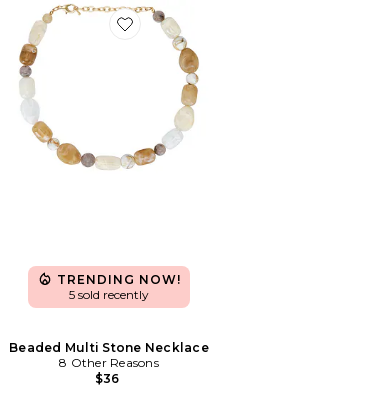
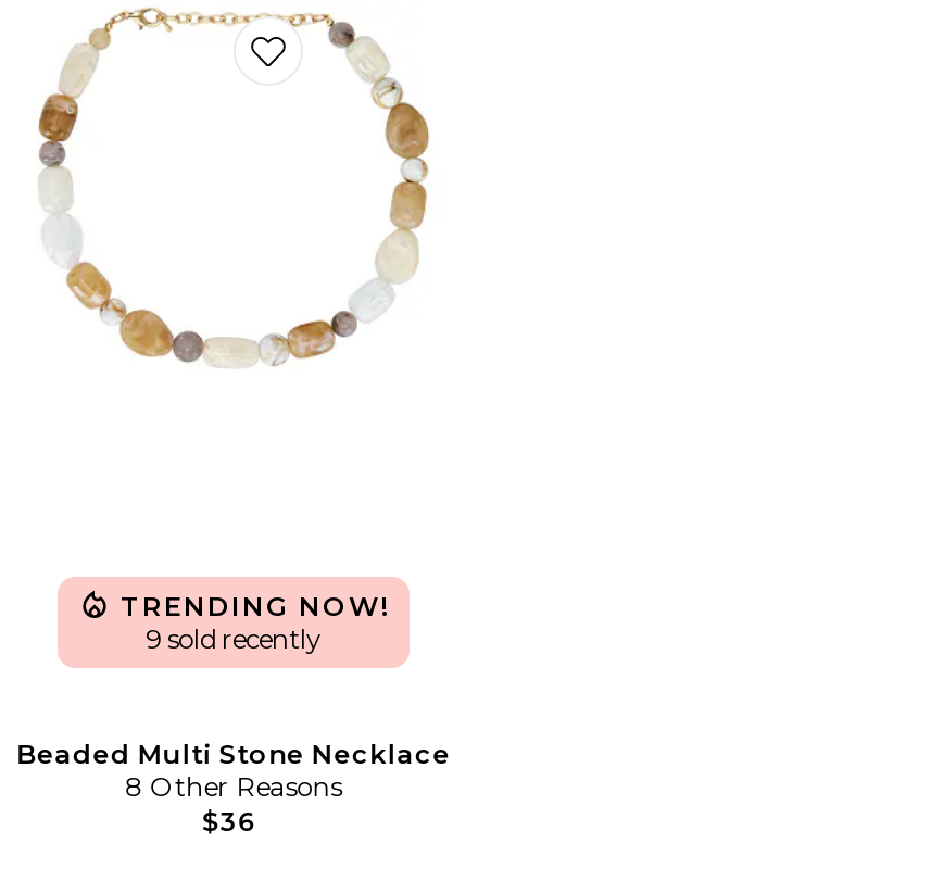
- 5 sold recently
+ 9 sold recently
